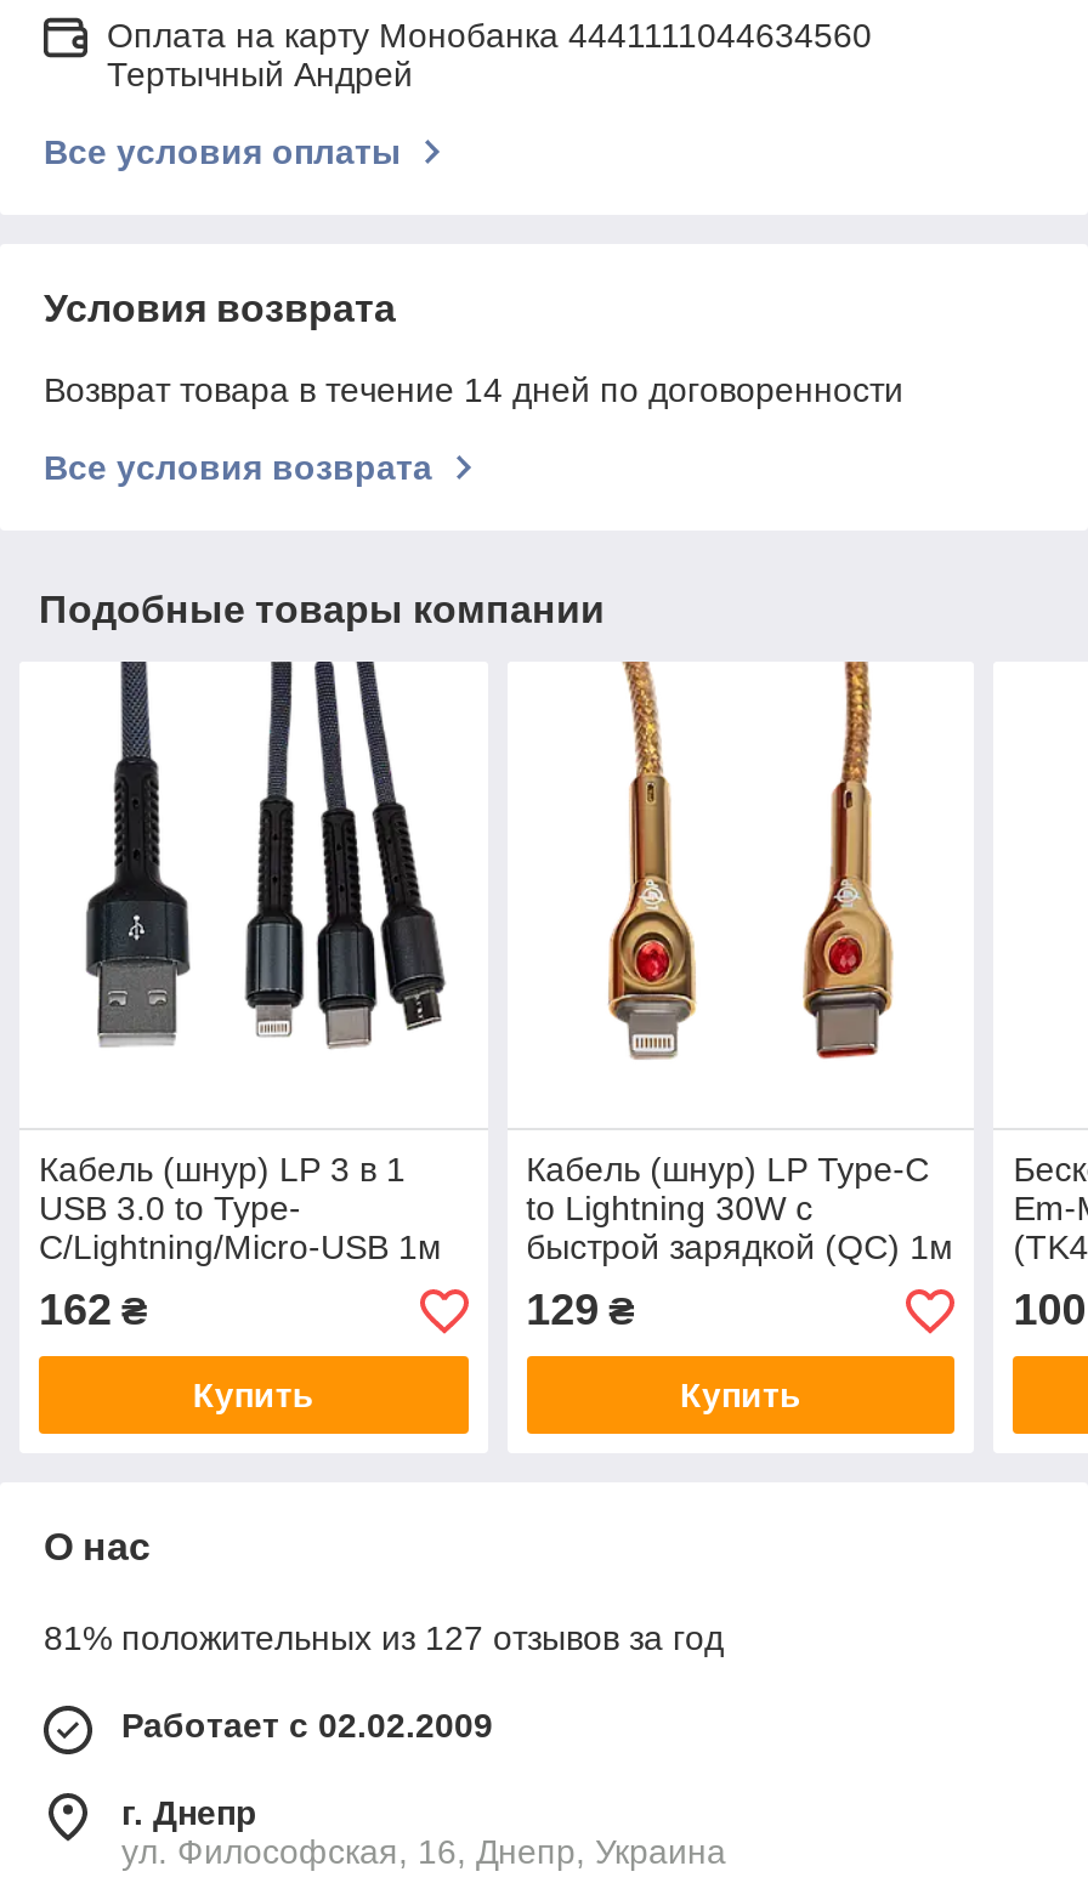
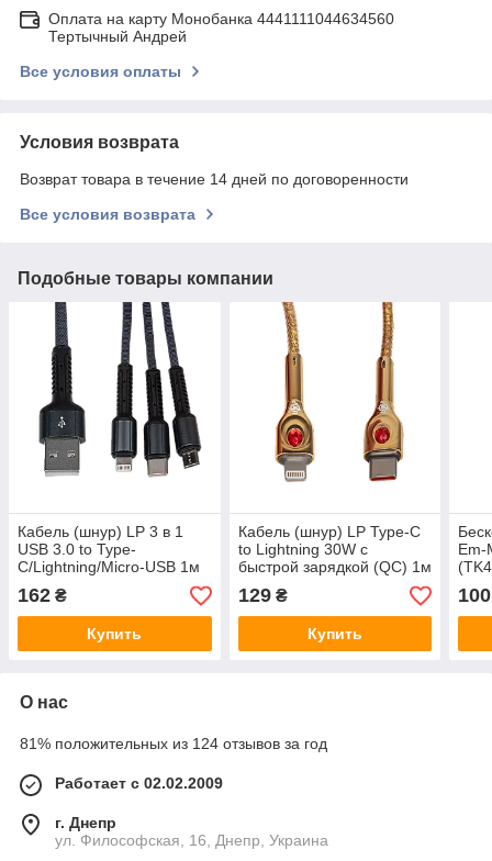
- 81% положительных из 127 отзывов за год
+ 81% положительных из 124 отзывов за год
